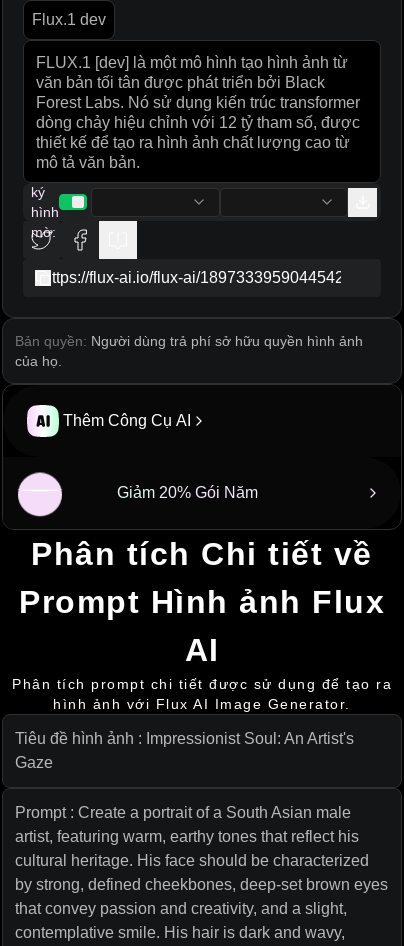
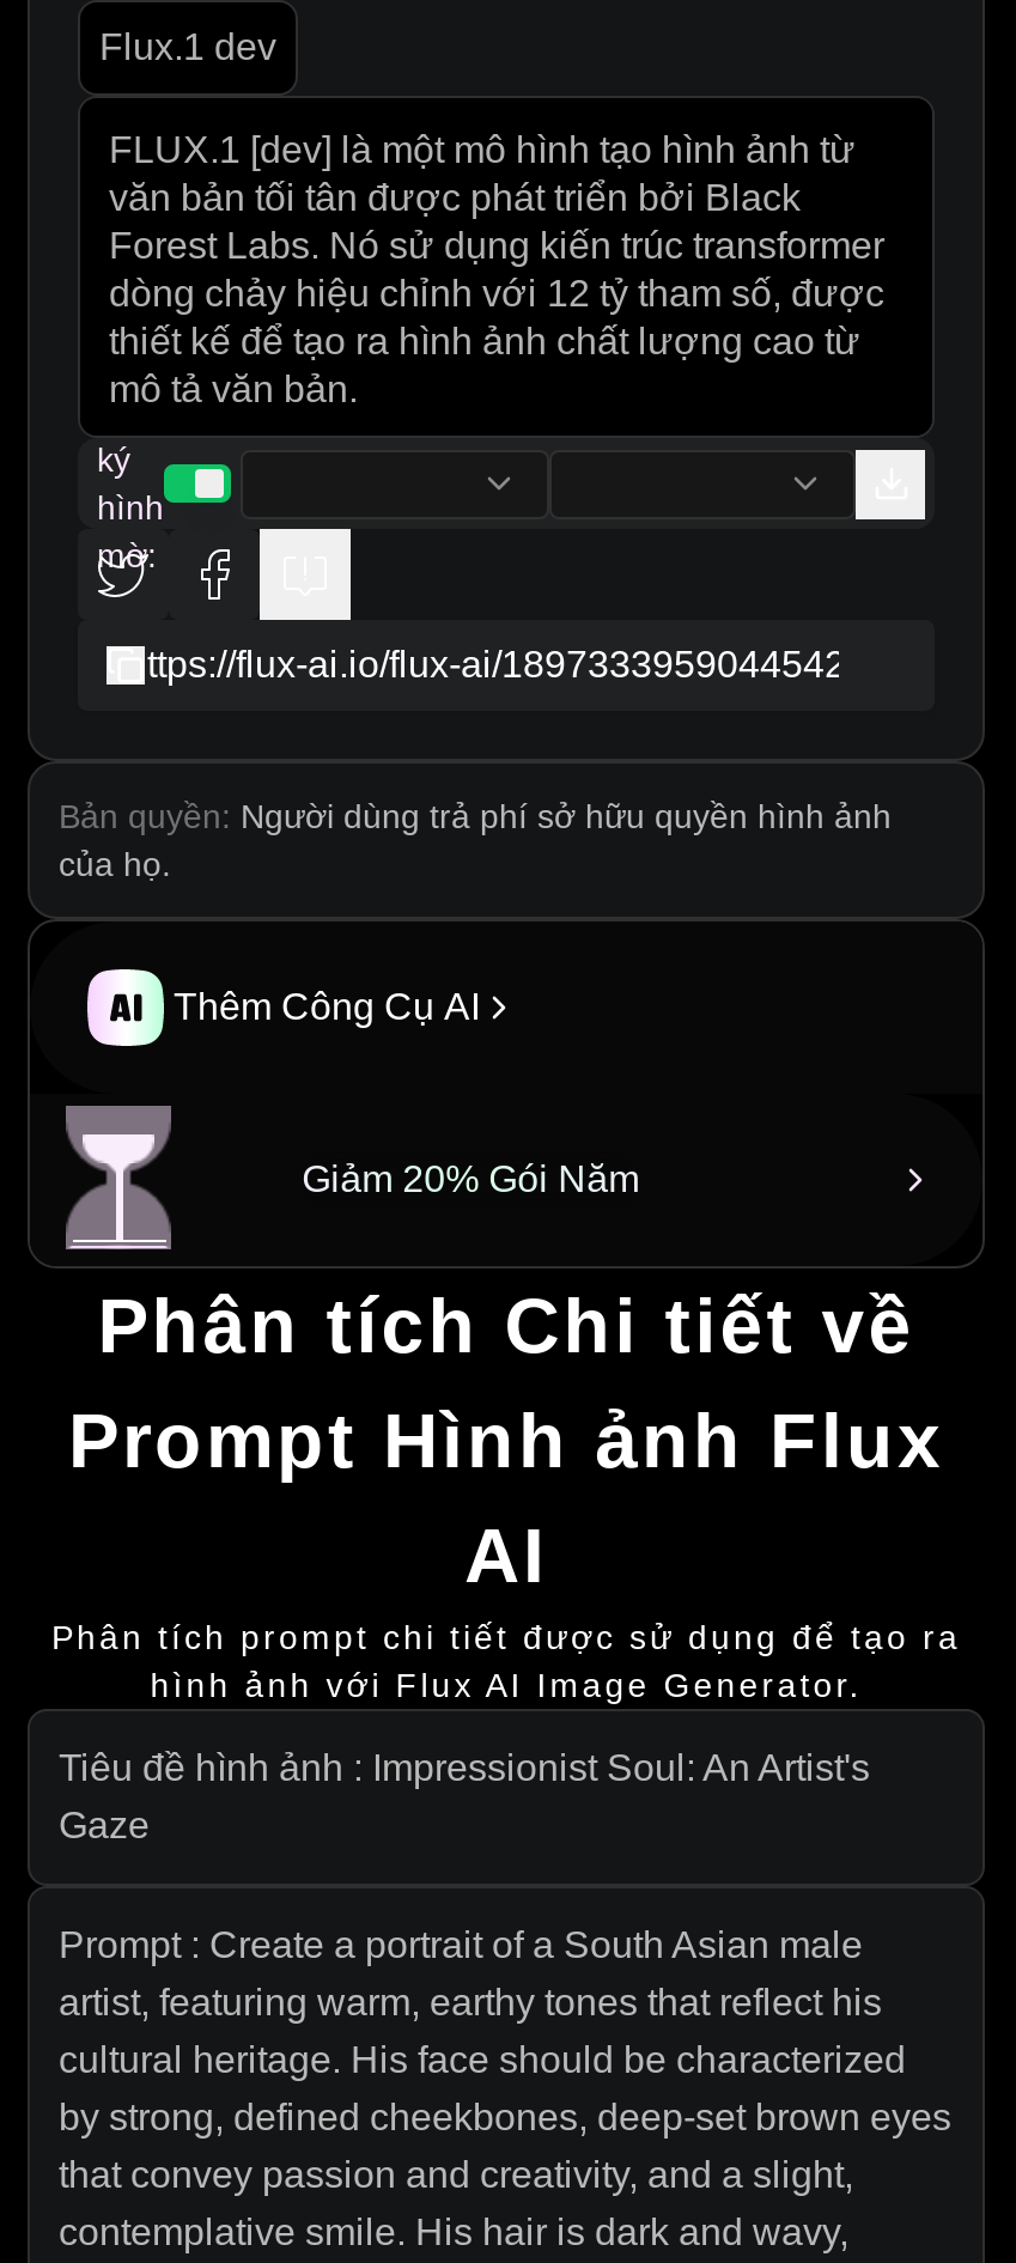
- [image]
+ [image]
